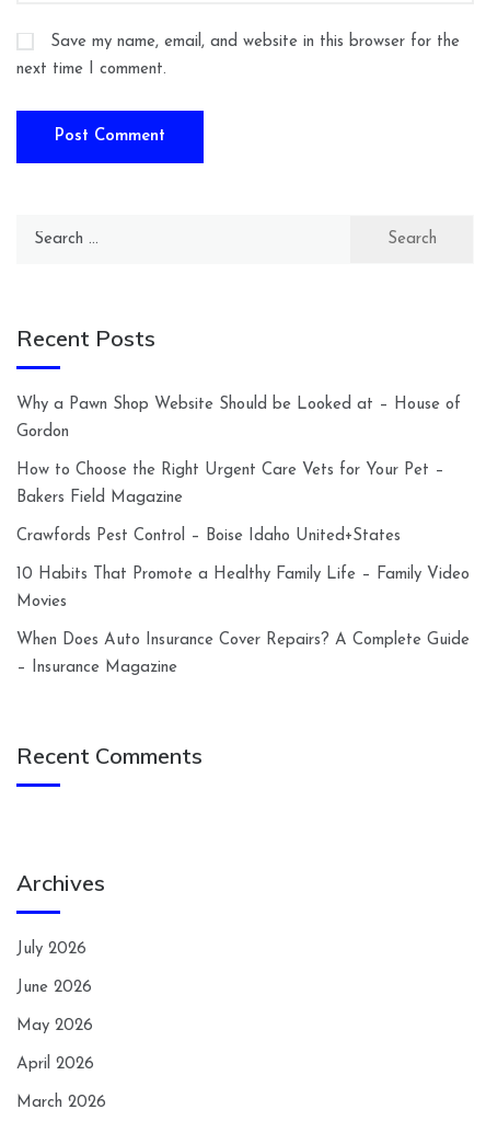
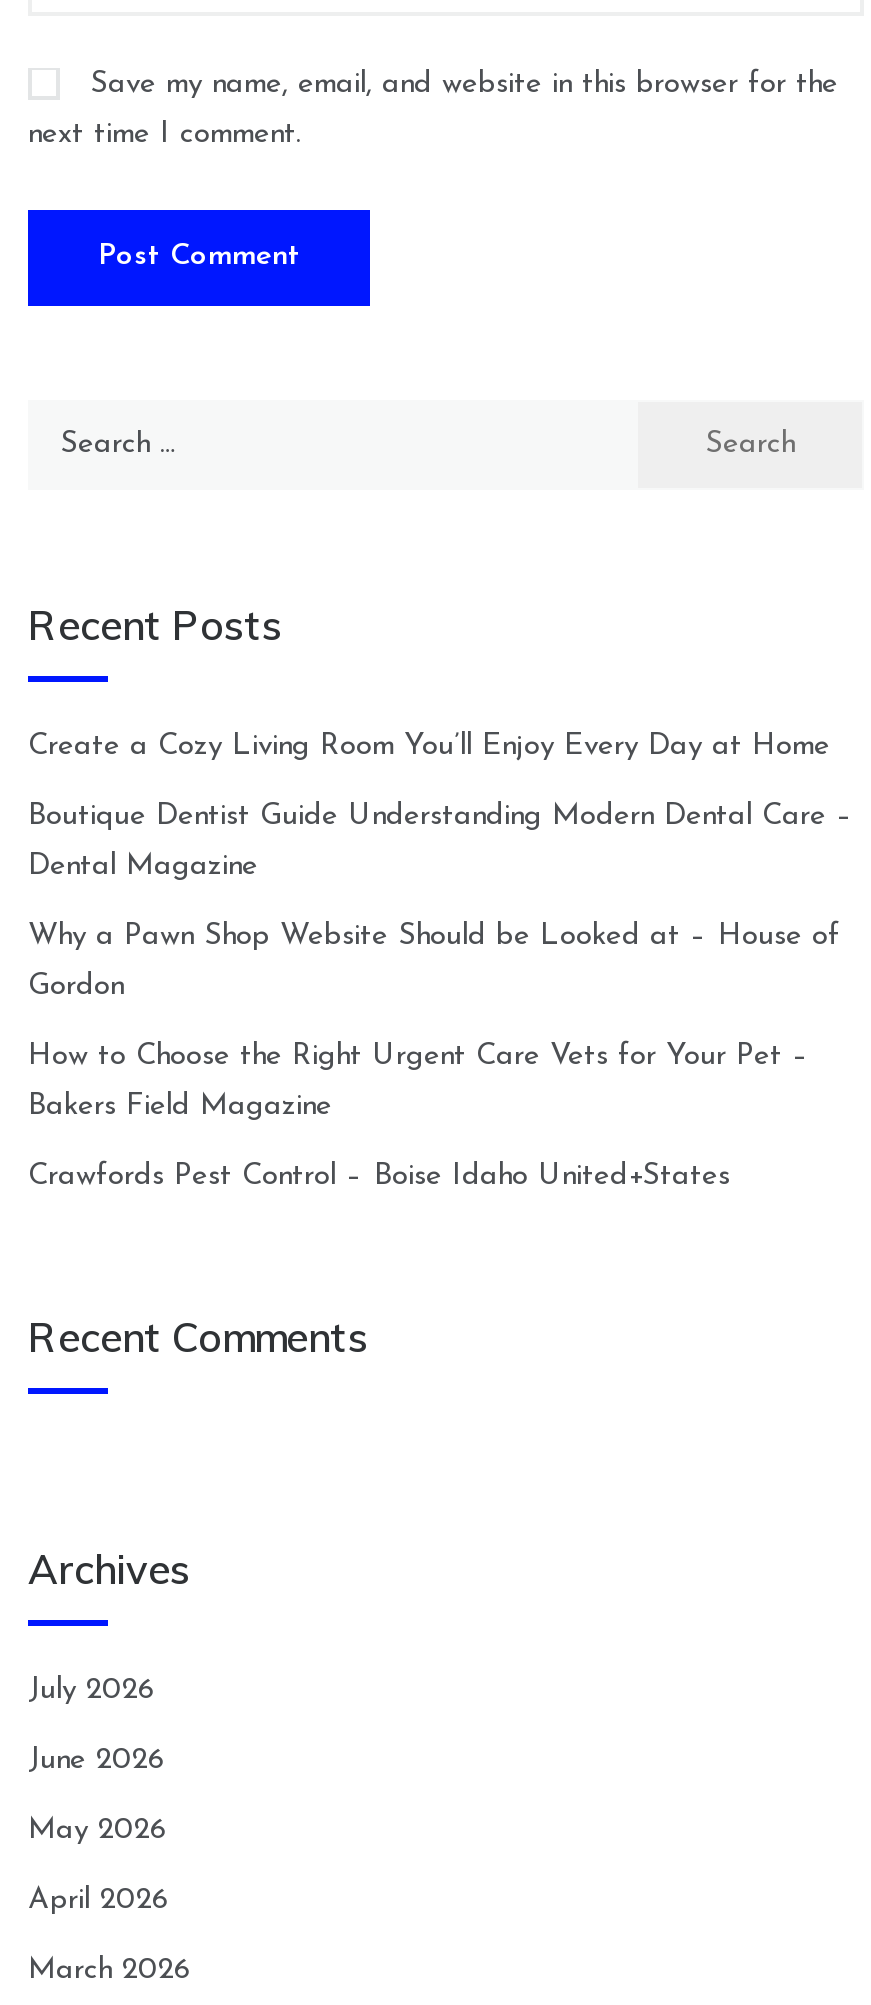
+ Create a Cozy Living Room You’ll Enjoy Every Day at Home
+ Boutique Dentist Guide Understanding Modern Dental Care –
+ Dental Magazine

moved down: Why a Pawn Shop Website Should be Looked at – House of | Gordon | How to Choose the Right Urgent Care Vets for Your Pet – | Bakers Field Magazine | Crawfords Pest Control – Boise Idaho United+States

- 10 Habits That Promote a Healthy Family Life – Family Video
- Movies
- When Does Auto Insurance Cover Repairs? A Complete Guide
- – Insurance Magazine
